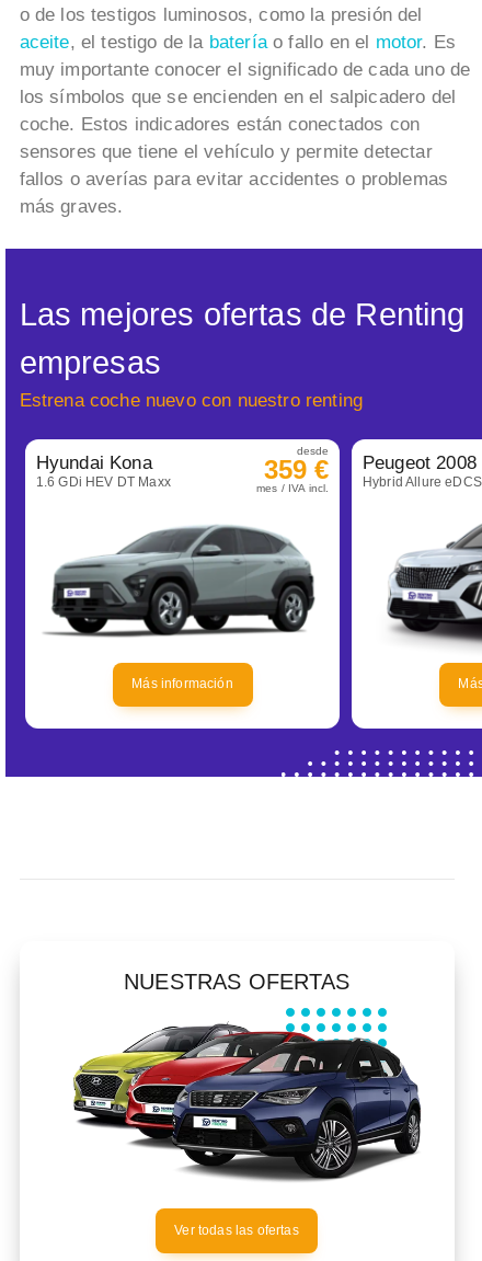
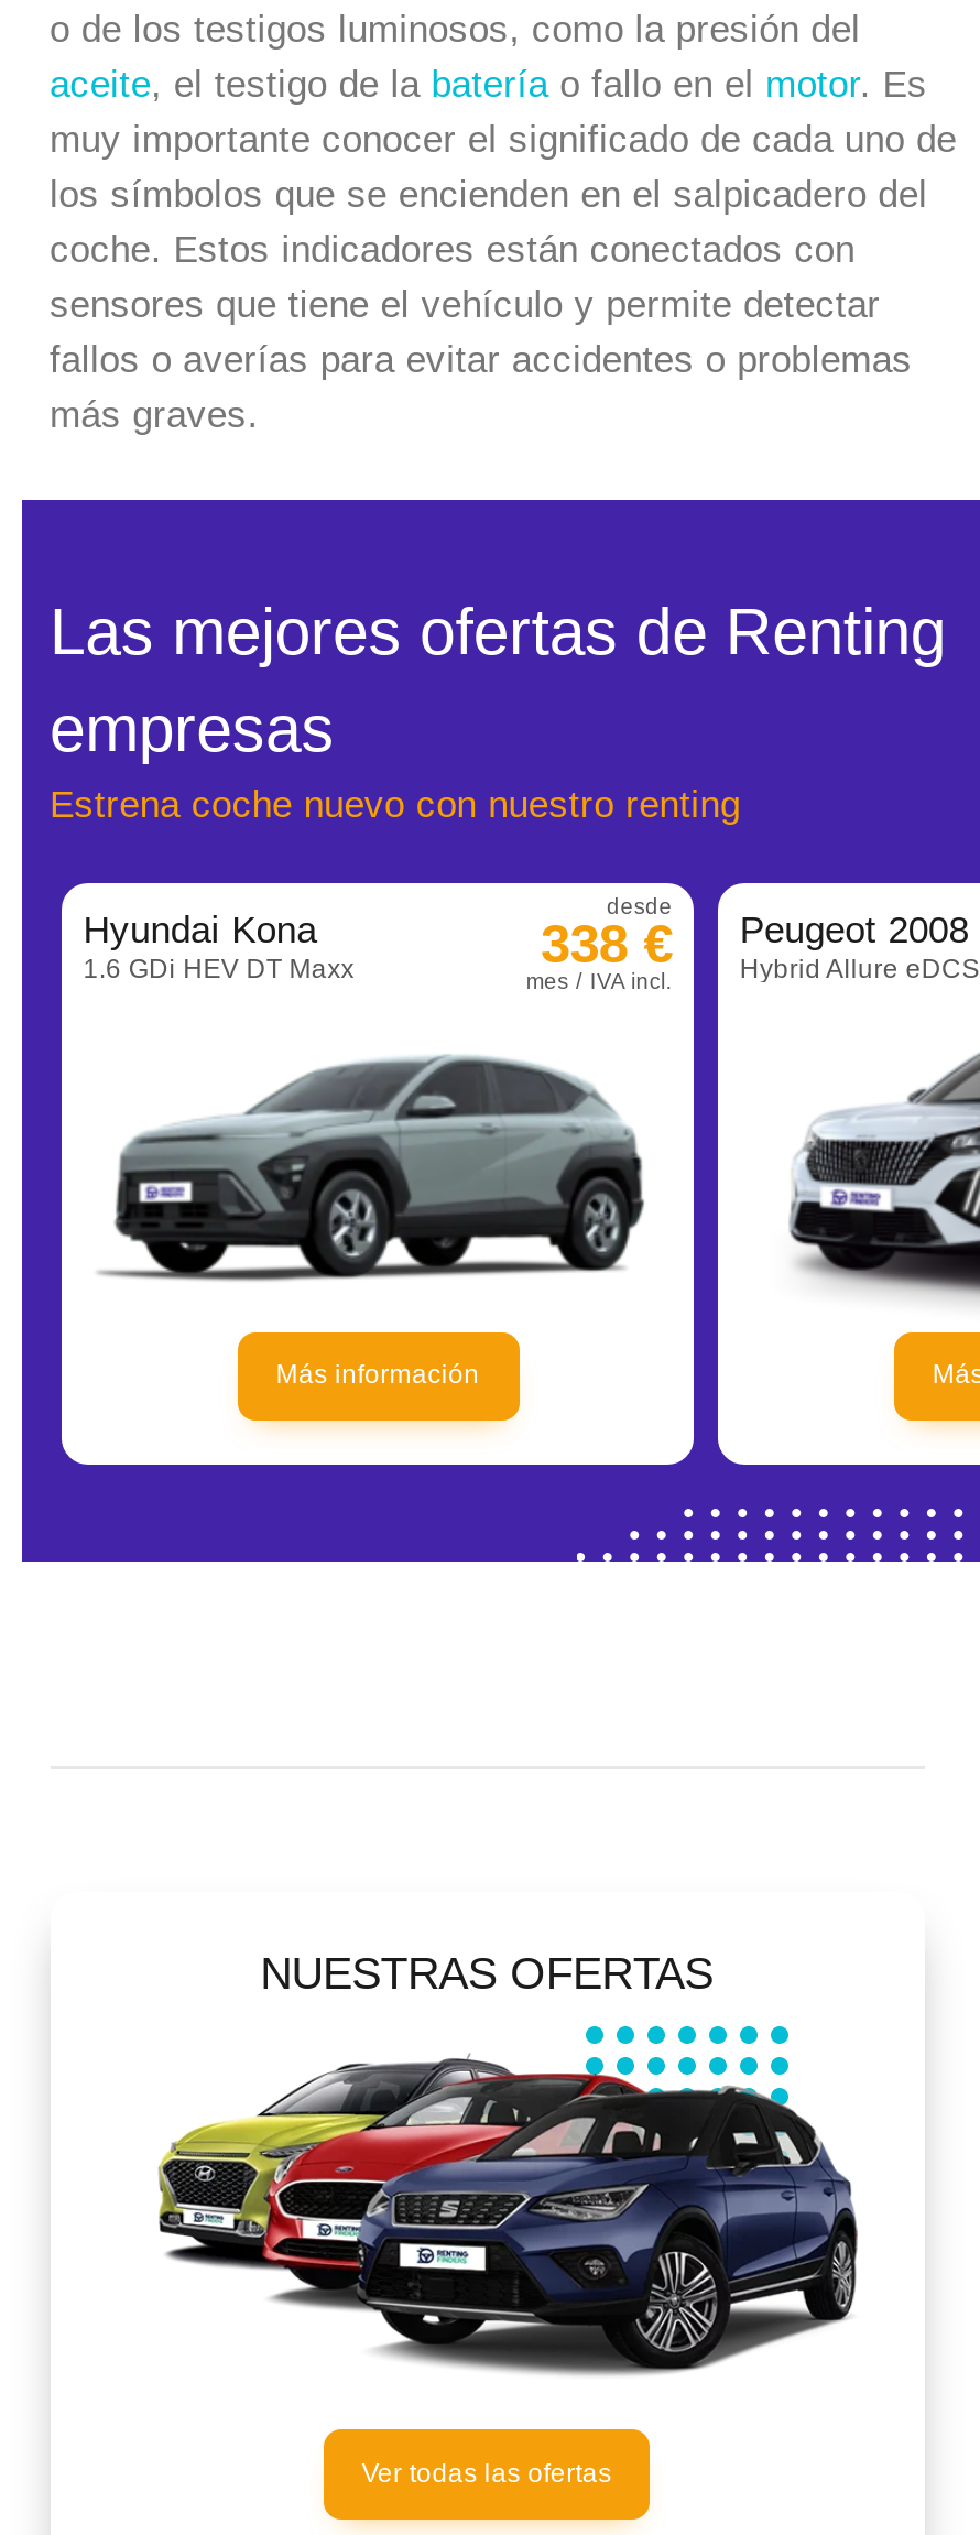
- 359 € Peugeot 2008
+ 338 € Peugeot 2008
